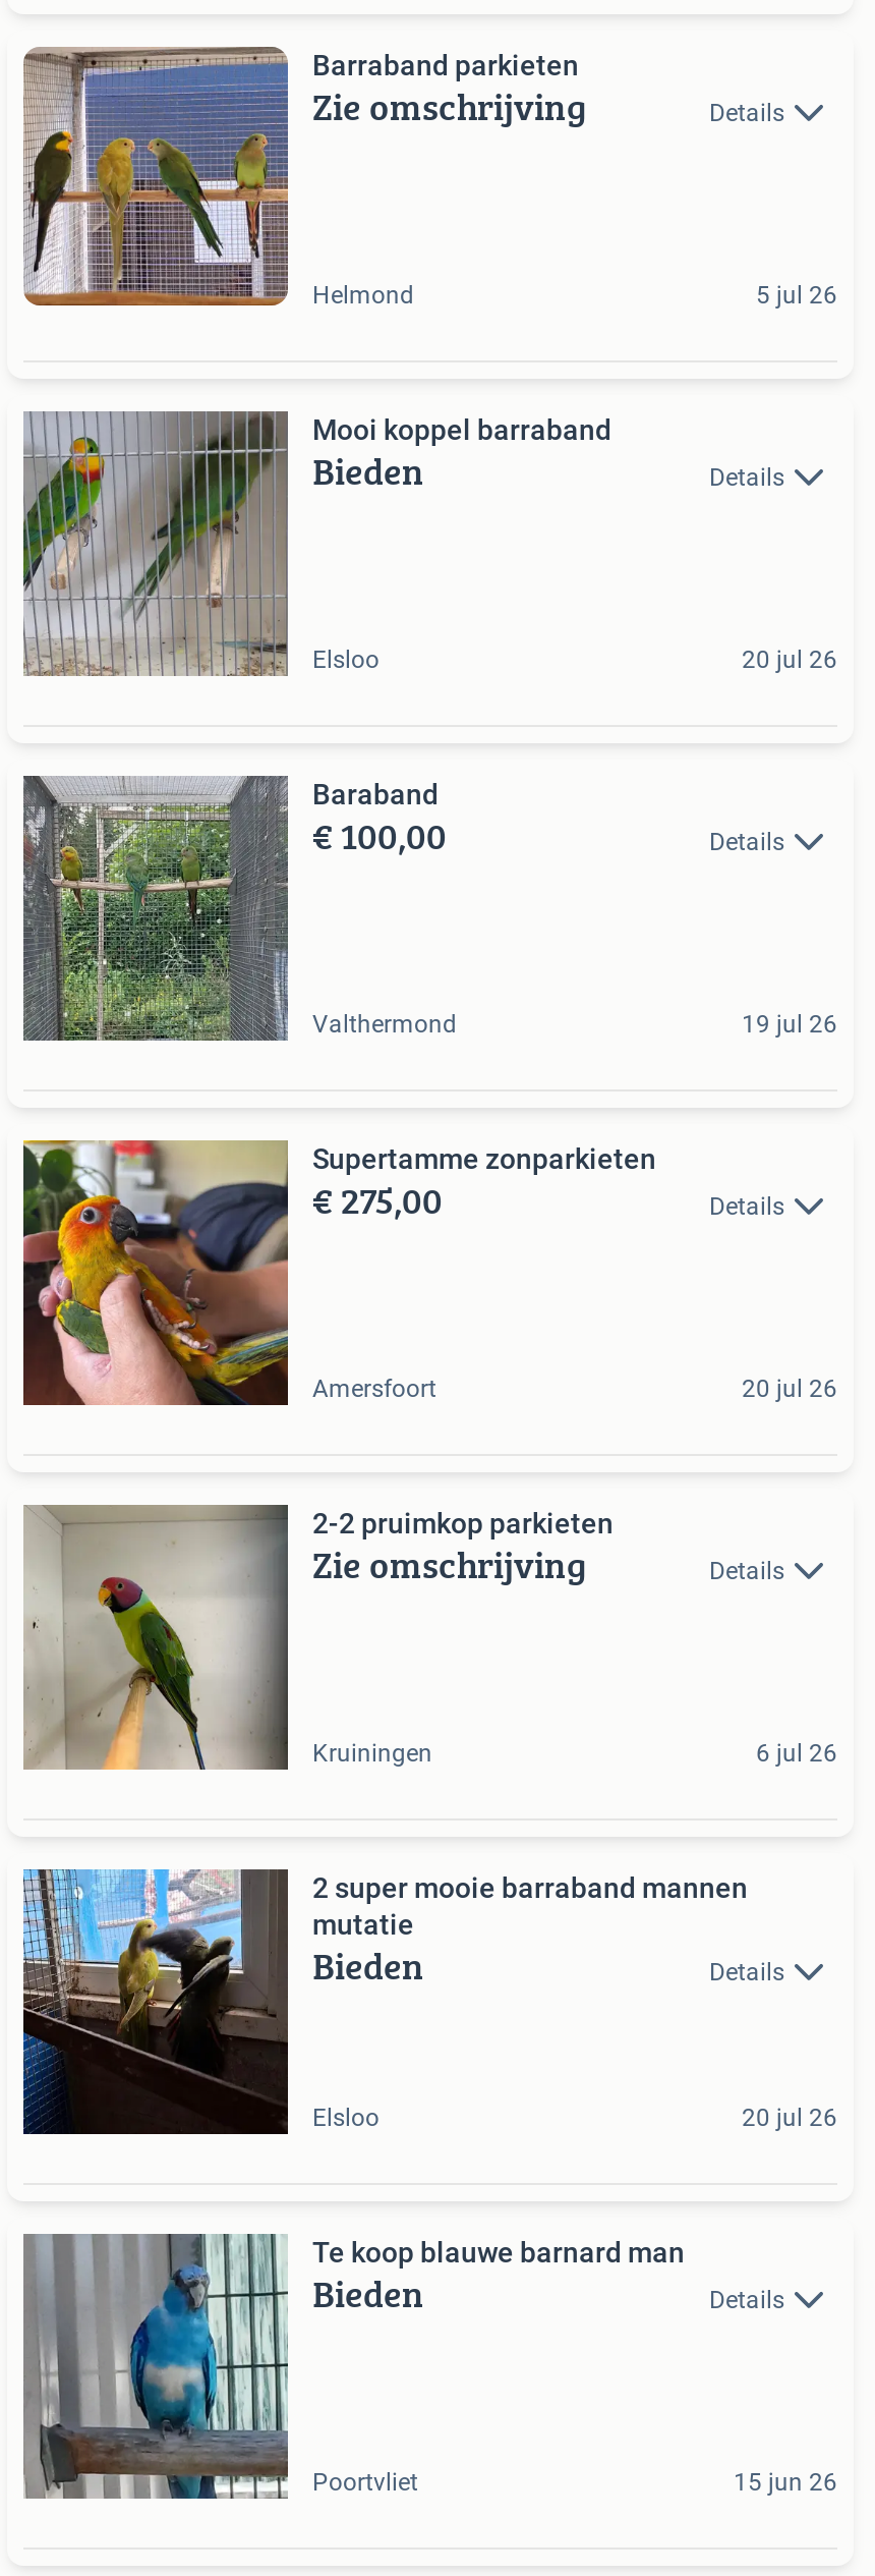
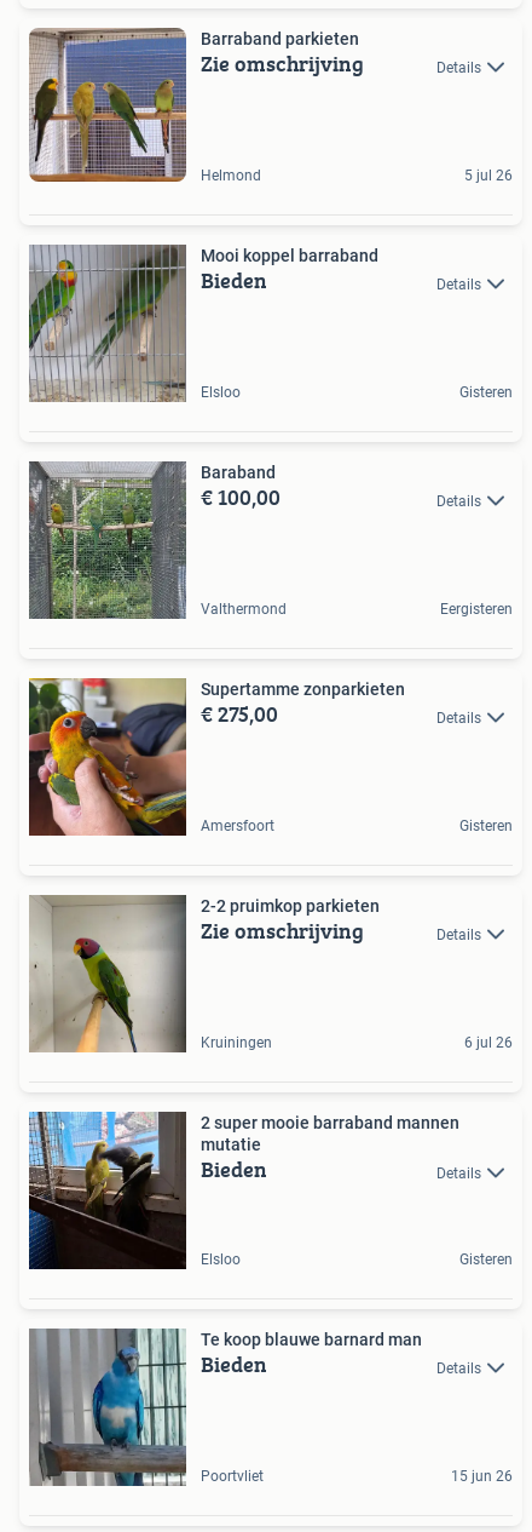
- 20 jul 26
+ Gisteren

- 19 jul 26
+ Eergisteren

- 20 jul 26
+ Gisteren

- 20 jul 26
+ Gisteren
